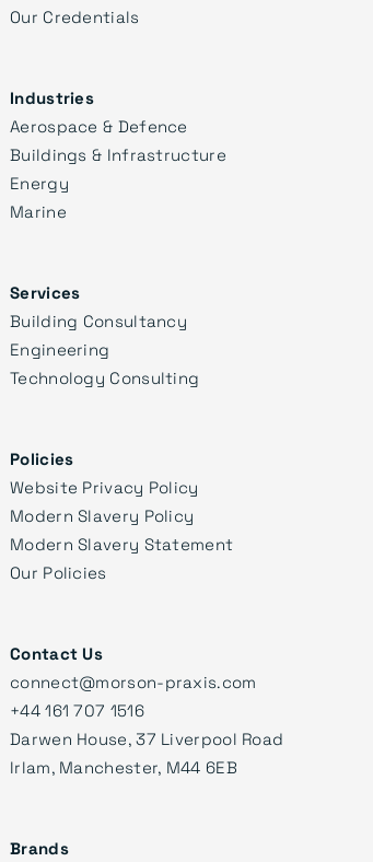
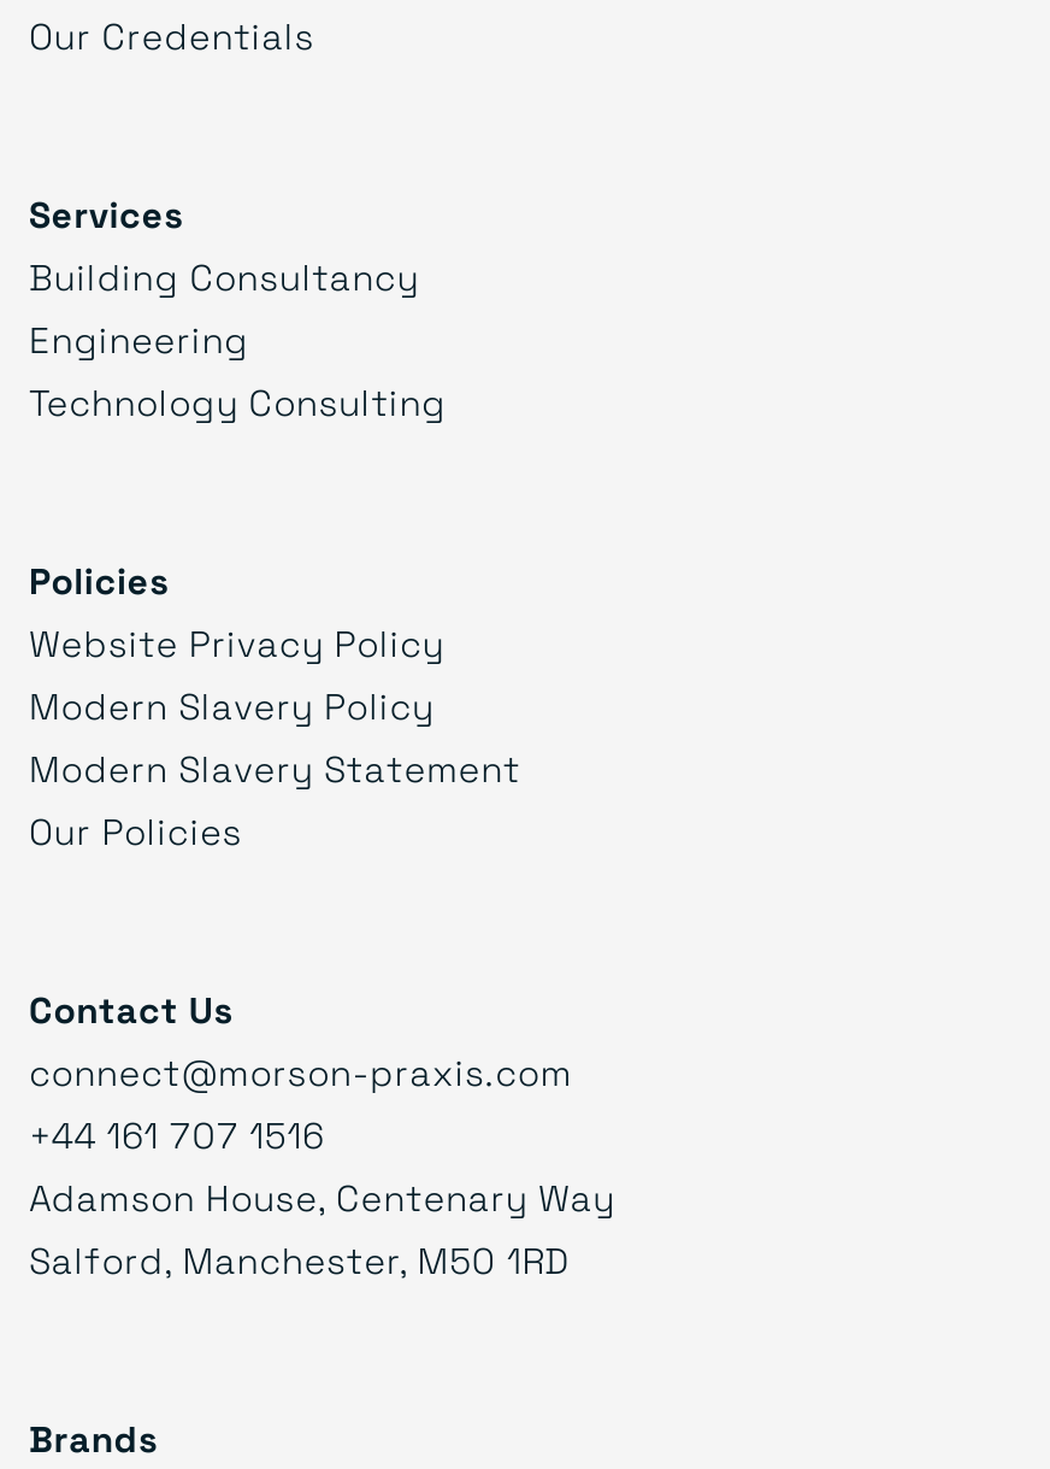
- Industries
- Aerospace & Defence
- Buildings & Infrastructure
- Energy
- Marine

- Darwen House, 37 Liverpool Road
- Irlam, Manchester, M44 6EB
+ Adamson House, Centenary Way
+ Salford, Manchester, M50 1RD
